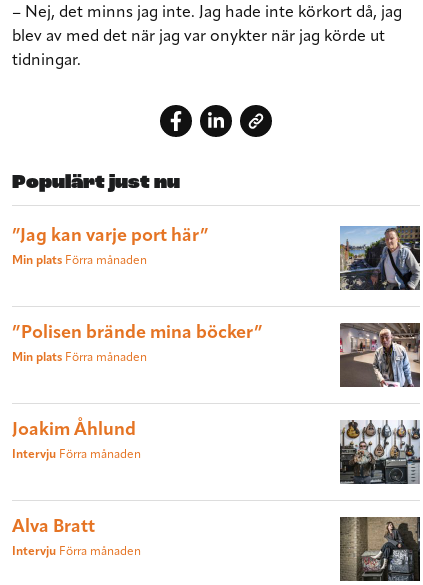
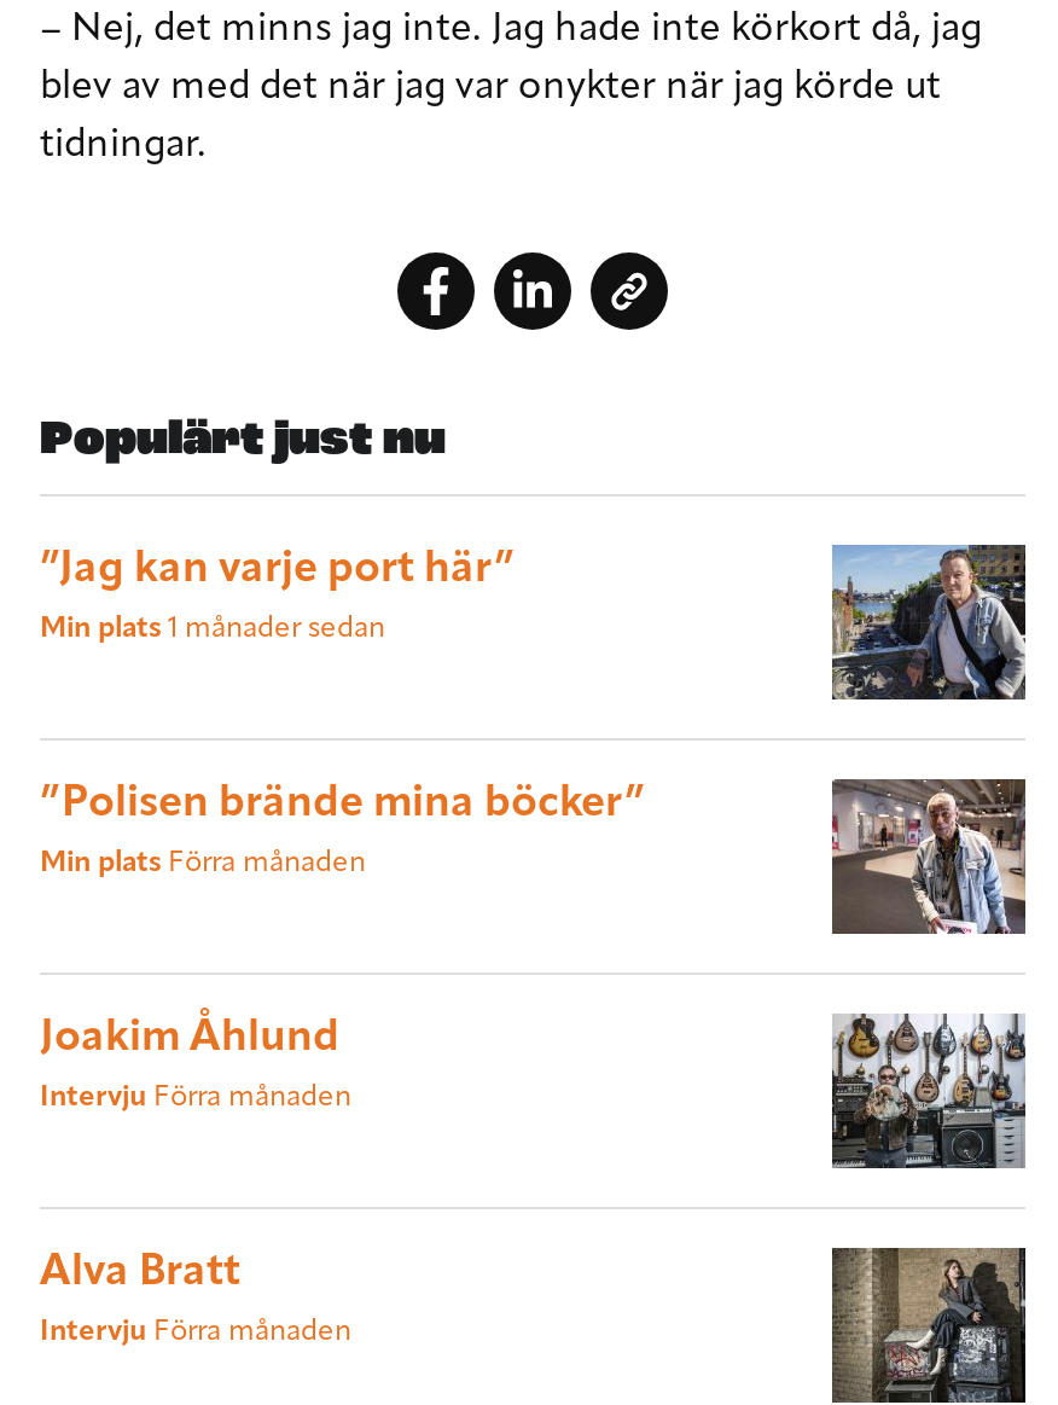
- Min plats Förra månaden
+ Min plats 1 månader sedan
